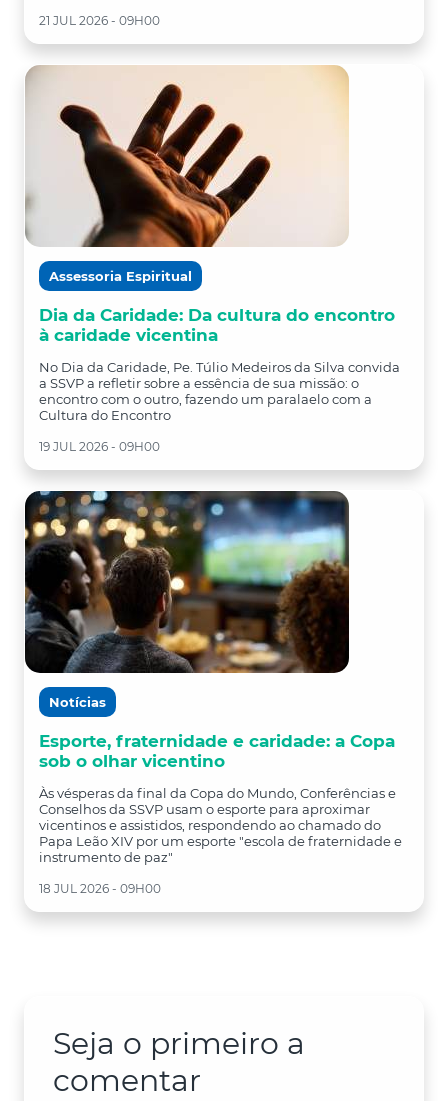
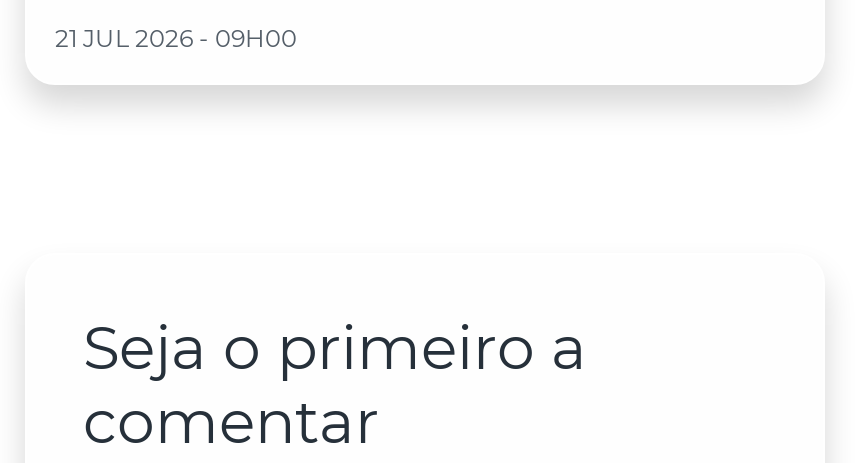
- [image]
- Assessoria Espiritual
- Dia da Caridade: Da cultura do encontro
- à caridade vicentina
- No Dia da Caridade, Pe. Túlio Medeiros da Silva convida
- a SSVP a refletir sobre a essência de sua missão: o
- encontro com o outro, fazendo um paralaelo com a
- Cultura do Encontro
- 19 JUL 2026 - 09H00

- [image]
- Notícias
- Esporte, fraternidade e caridade: a Copa
- sob o olhar vicentino
- Às vésperas da final da Copa do Mundo, Conferências e
- Conselhos da SSVP usam o esporte para aproximar
- vicentinos e assistidos, respondendo ao chamado do
- Papa Leão XIV por um esporte "escola de fraternidade e
- instrumento de paz"
- 18 JUL 2026 - 09H00
